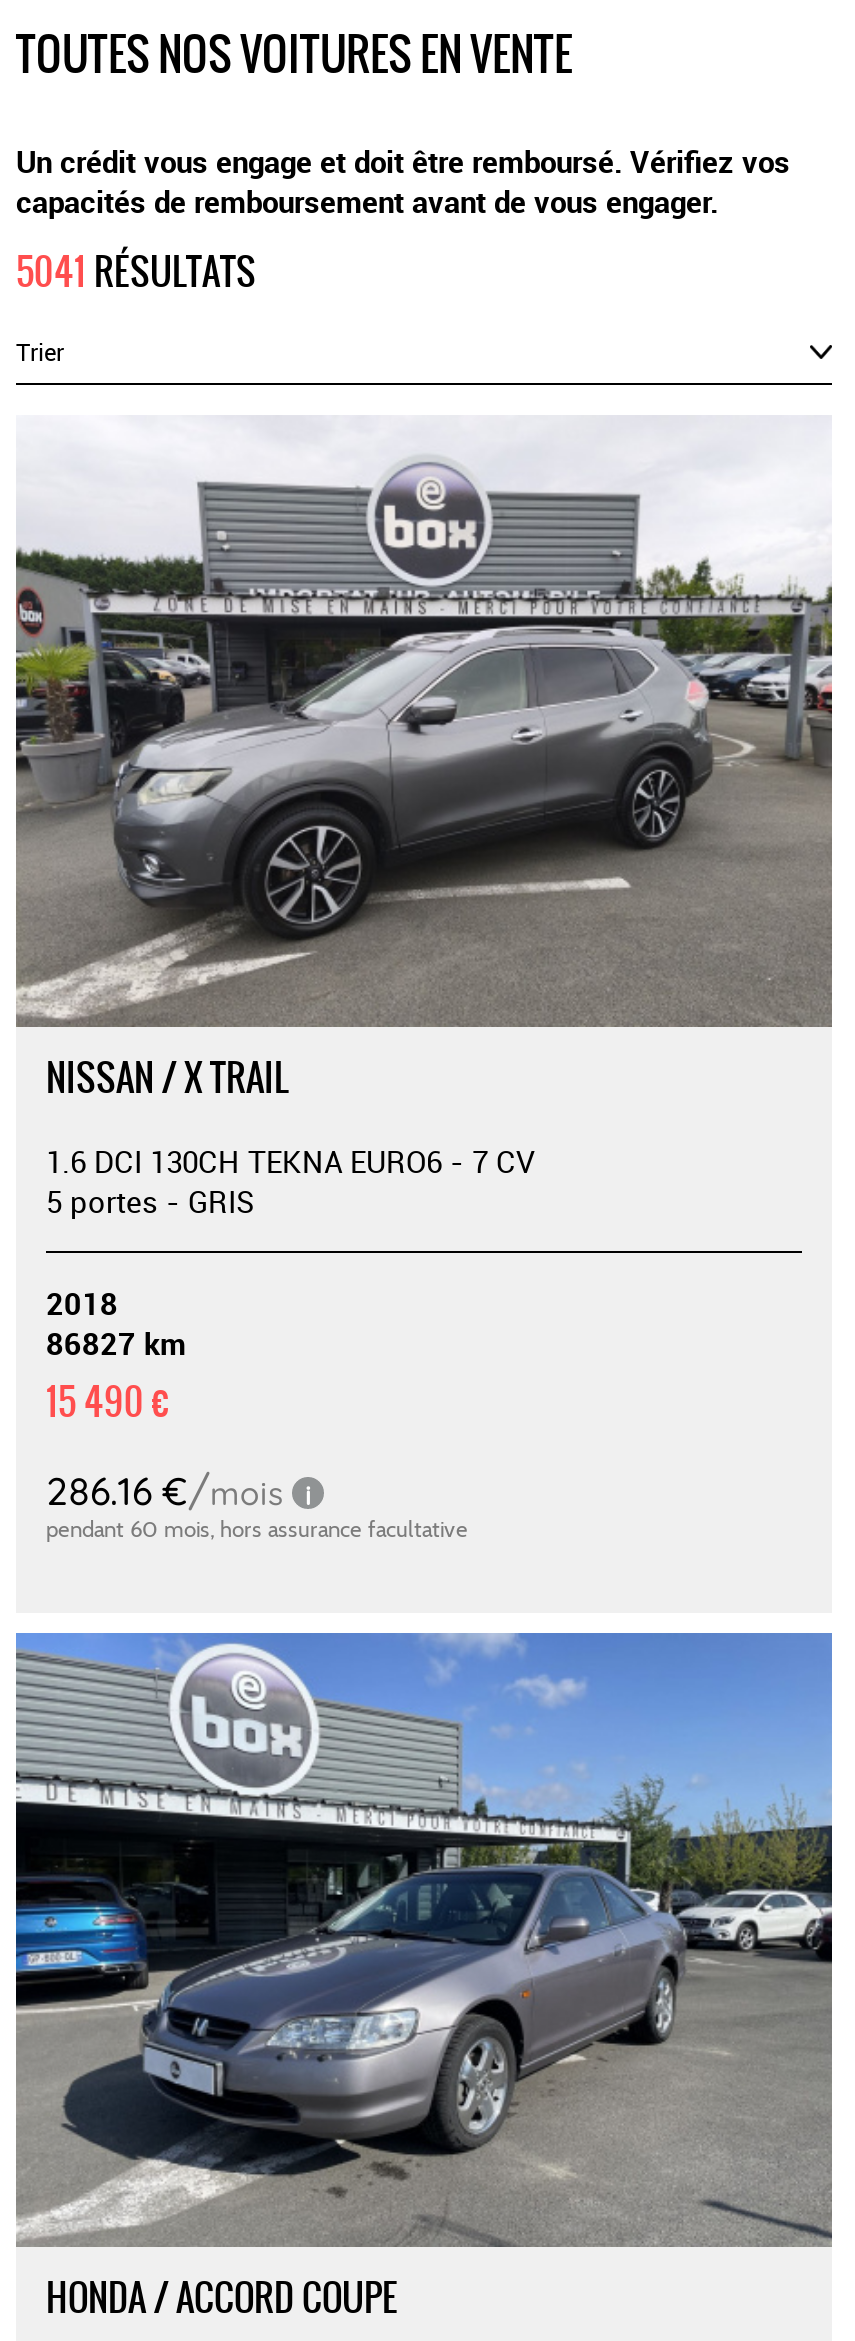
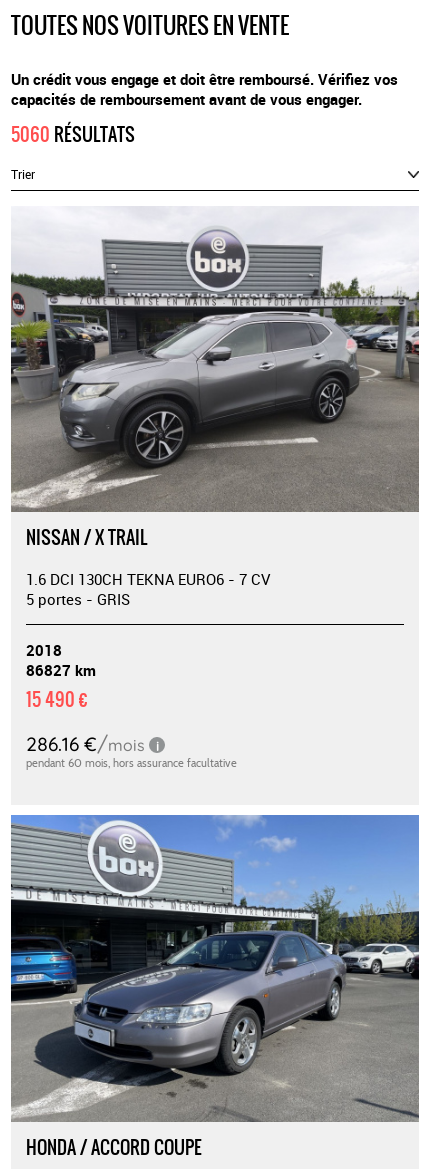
- 5041 RÉSULTATS
+ 5060 RÉSULTATS
